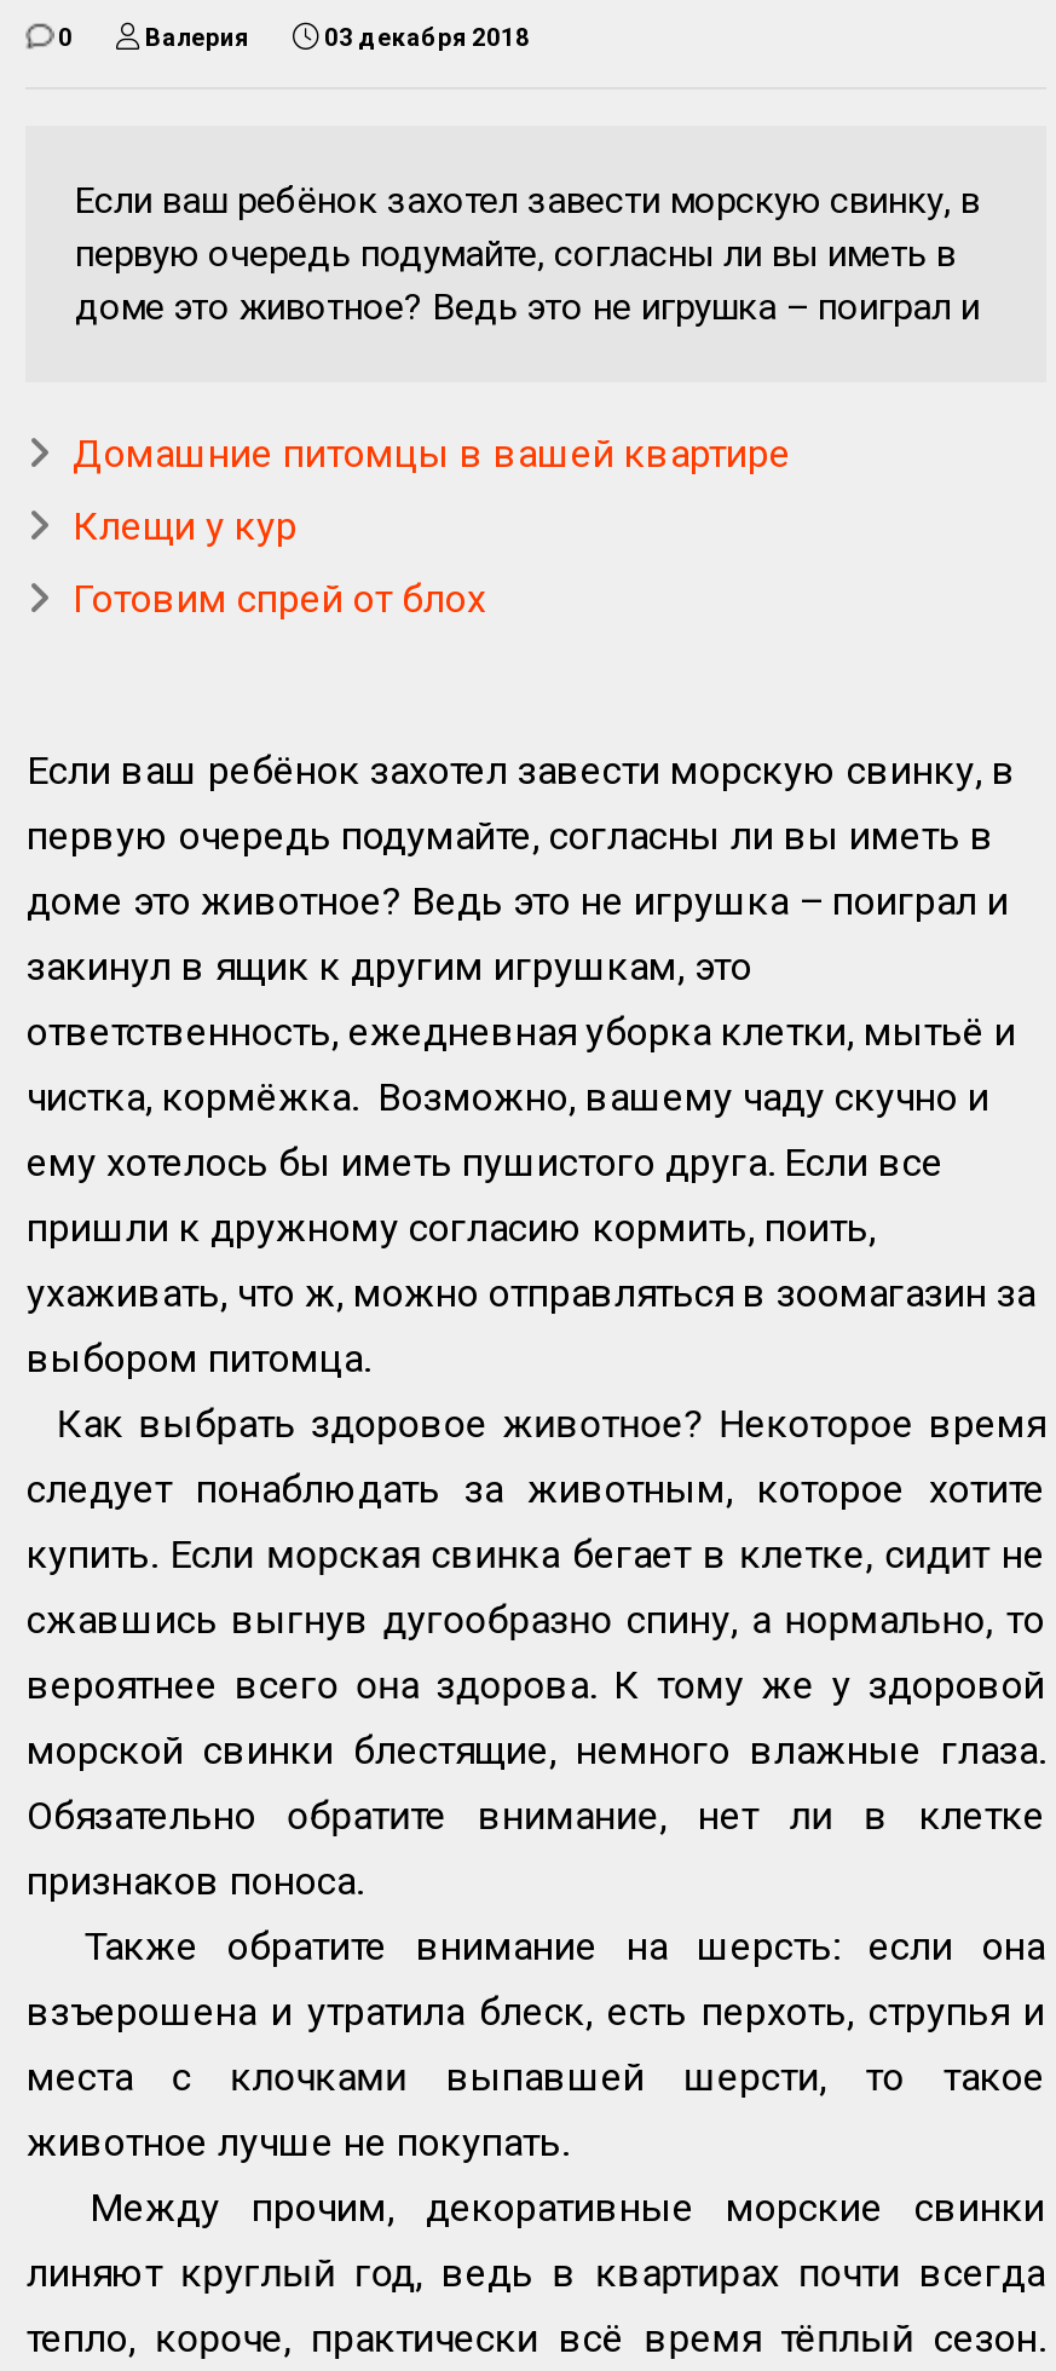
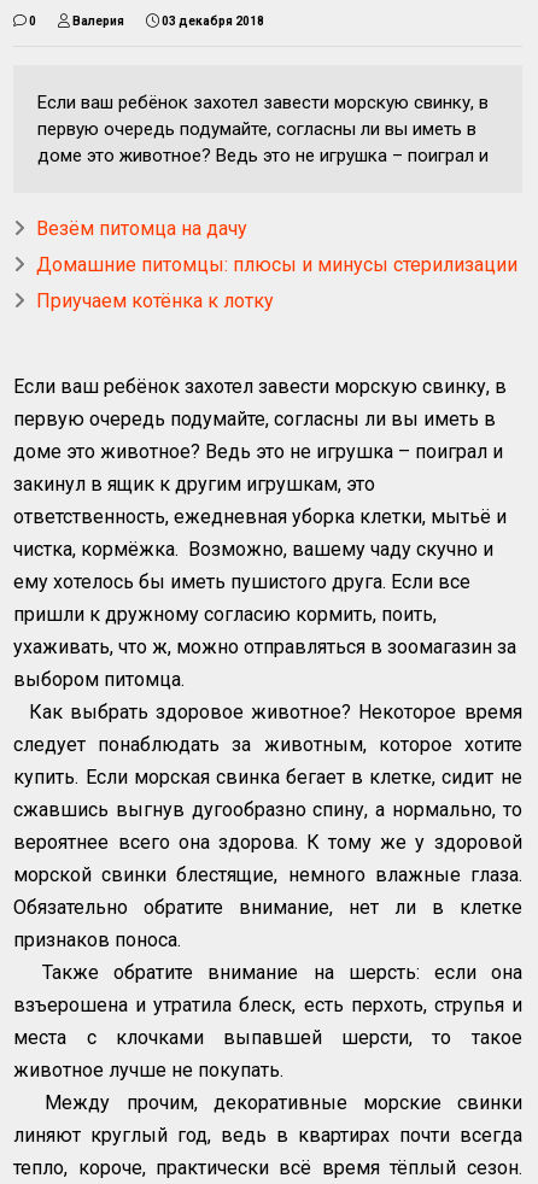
- Домашние питомцы в вашей квартире
+ Везём питомца на дачу

- Клещи у кур
+ Домашние питомцы: плюсы и минусы стерилизации

- Готовим спрей от блох
+ Приучаем котёнка к лотку
